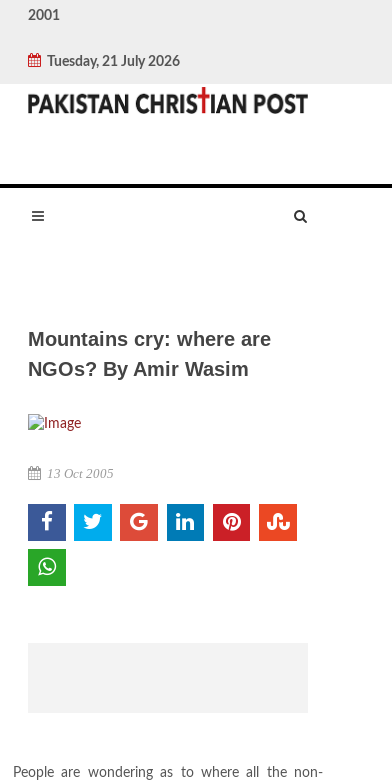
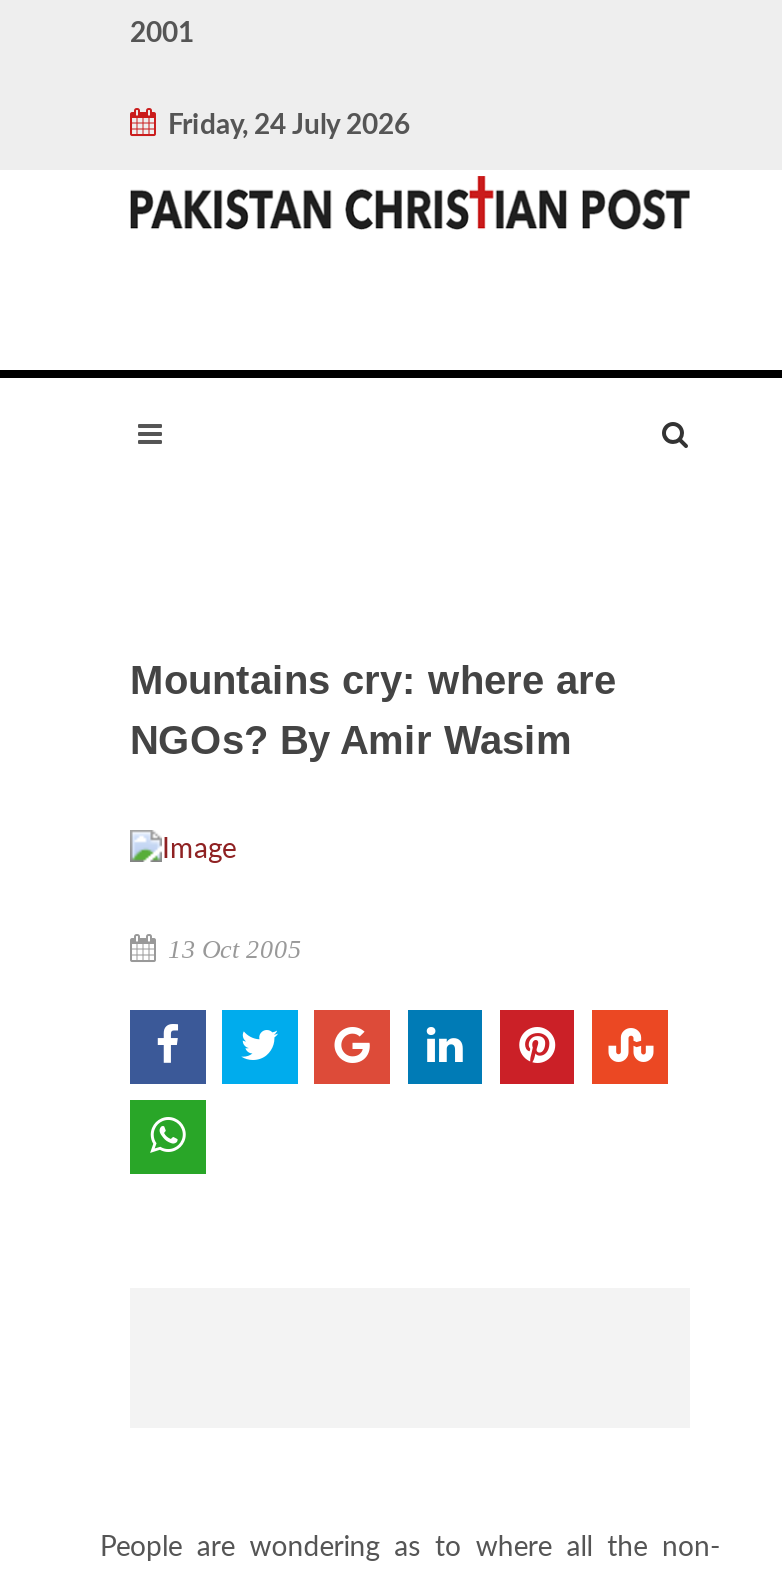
- Tuesday, 21 July 2026
+ Friday, 24 July 2026
